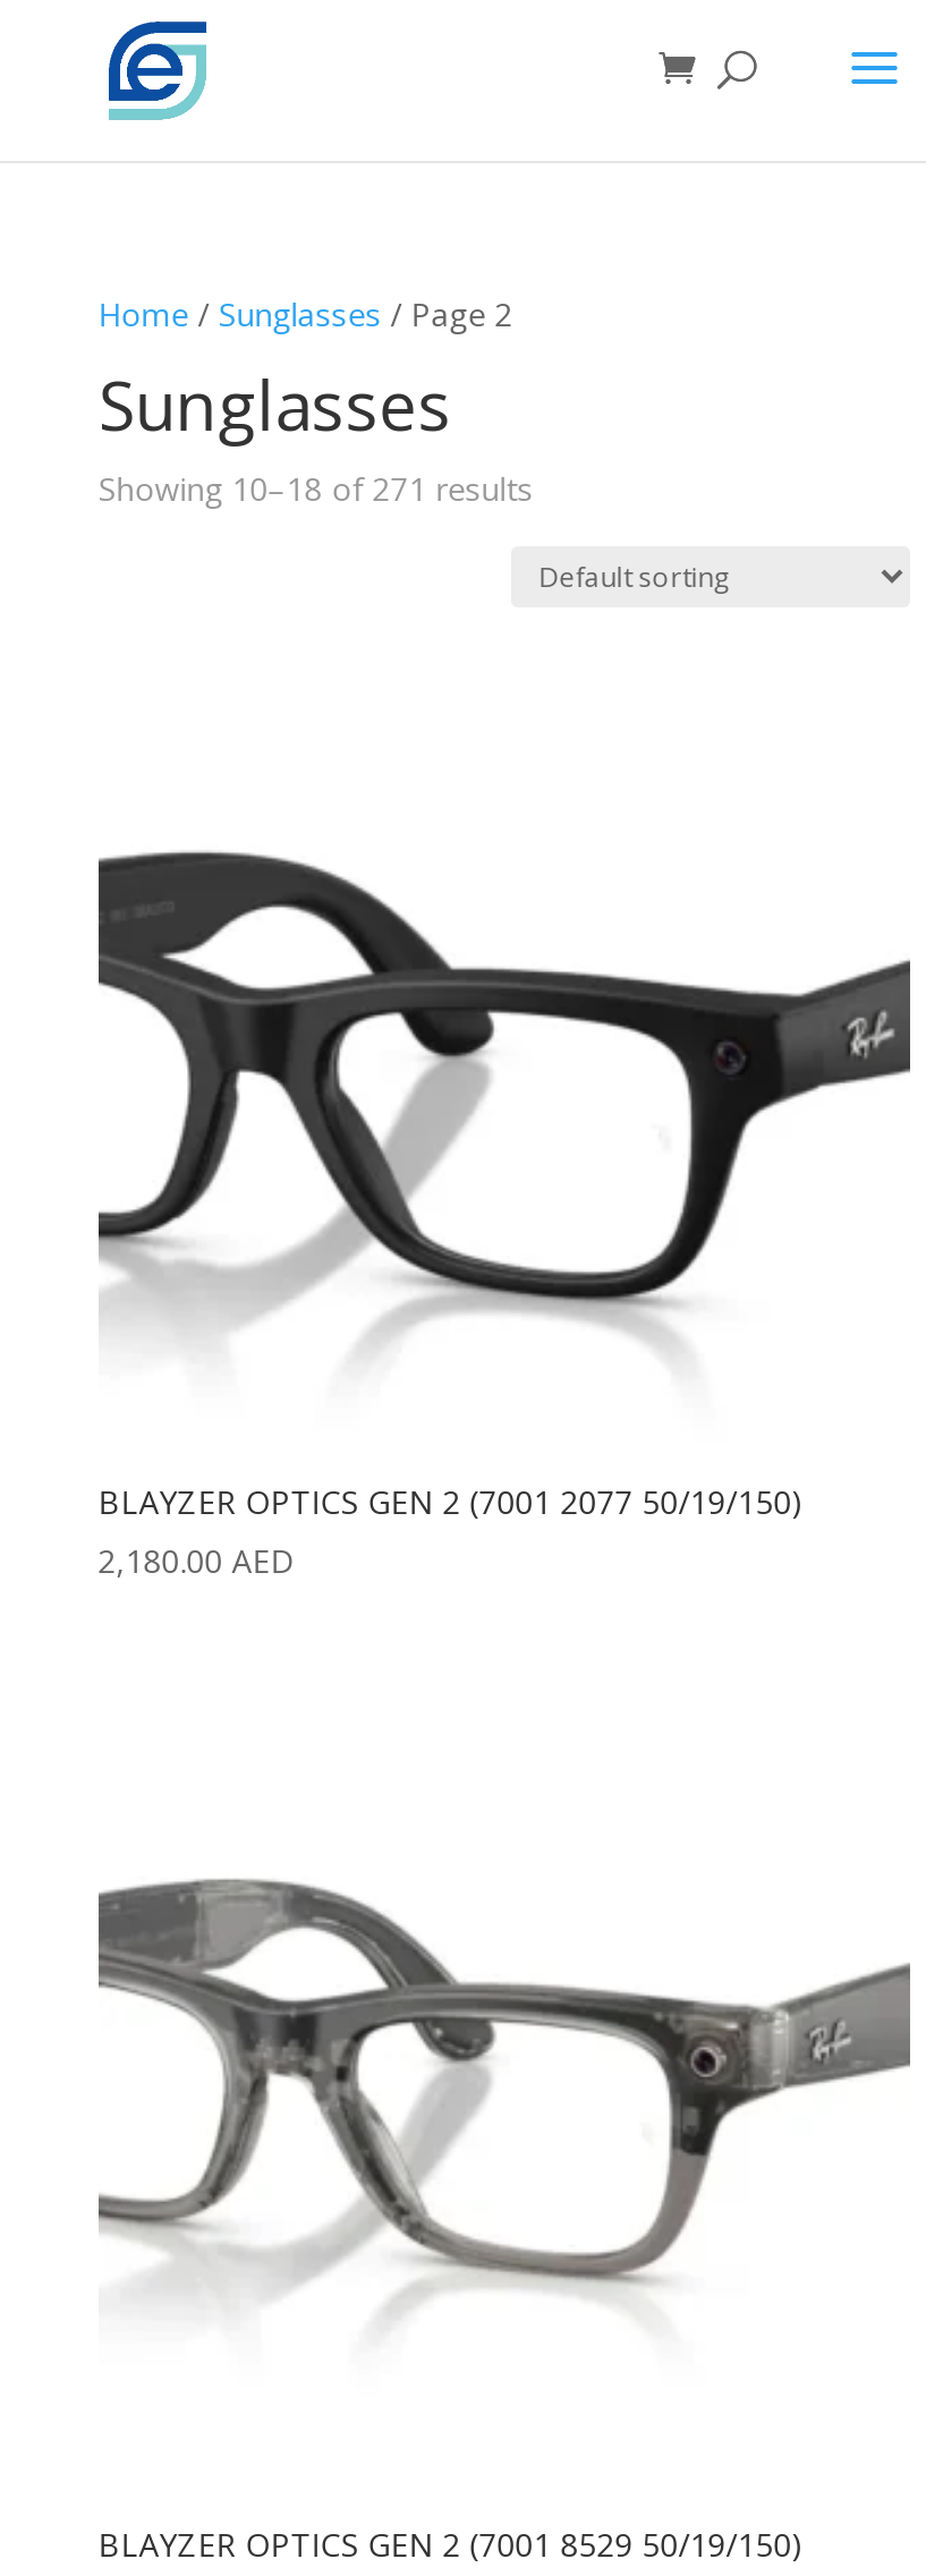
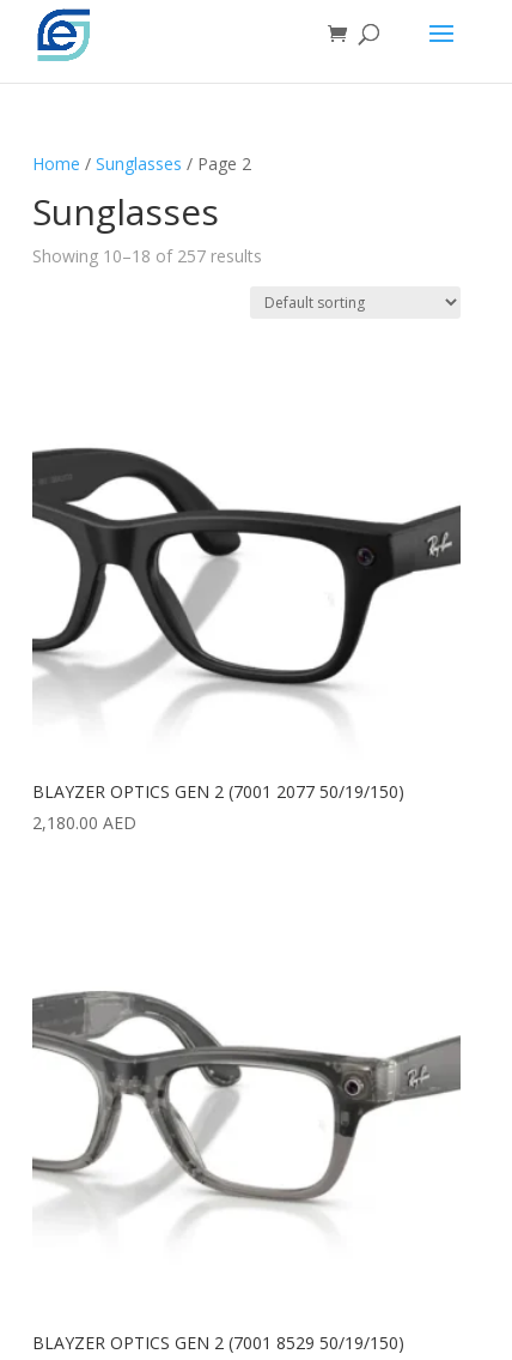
- Showing 10–18 of 271 results
+ Showing 10–18 of 257 results
